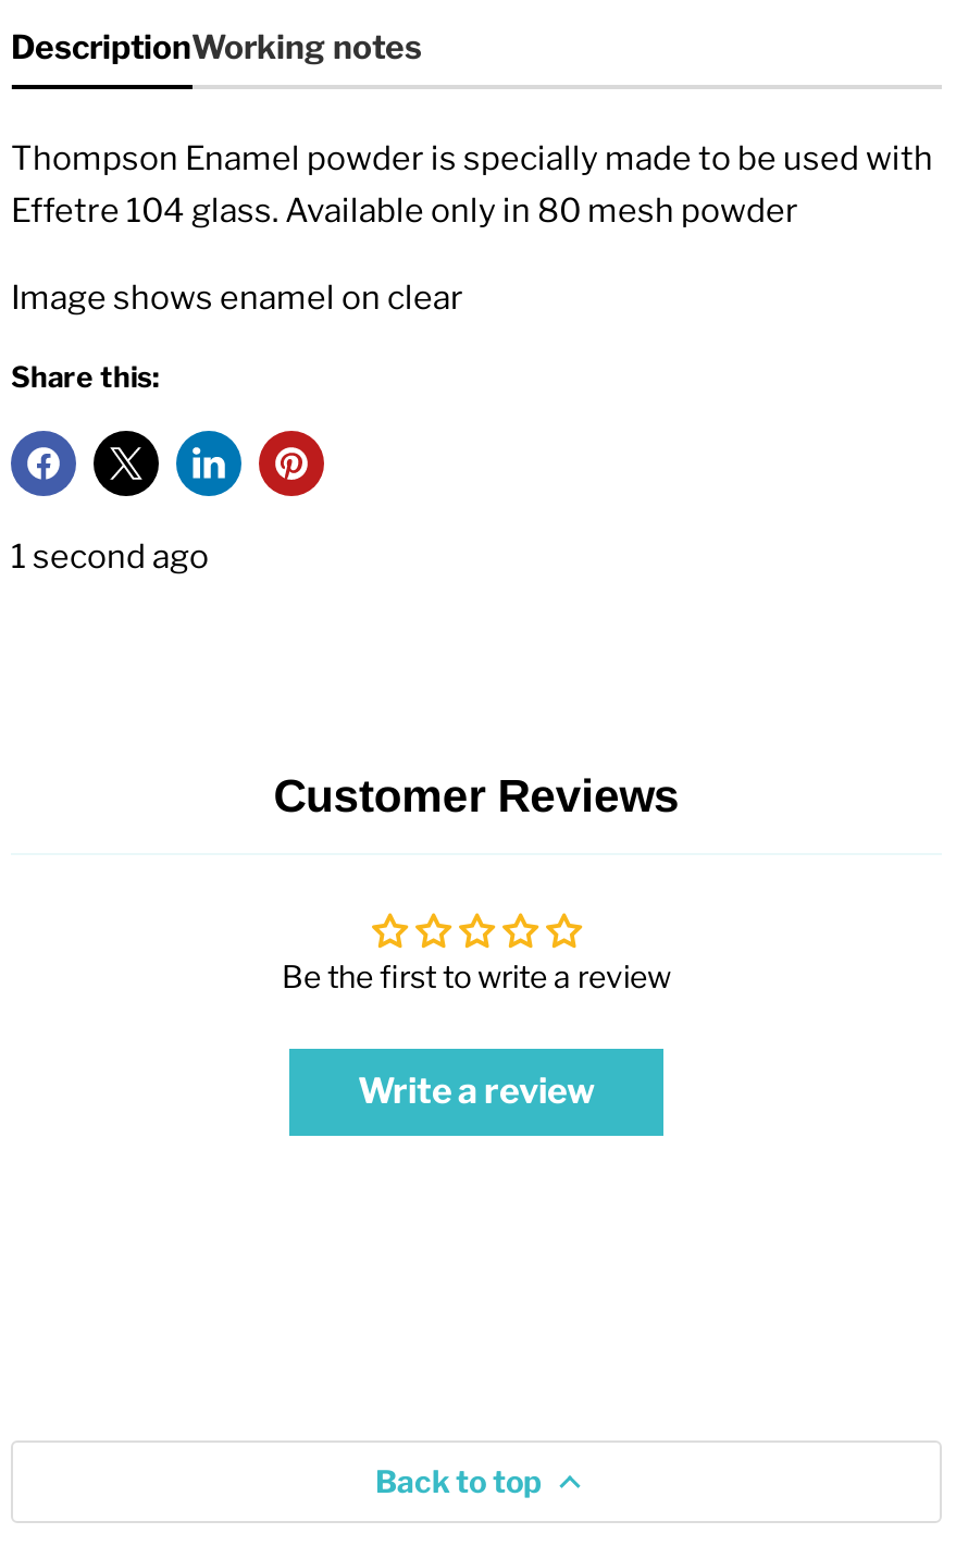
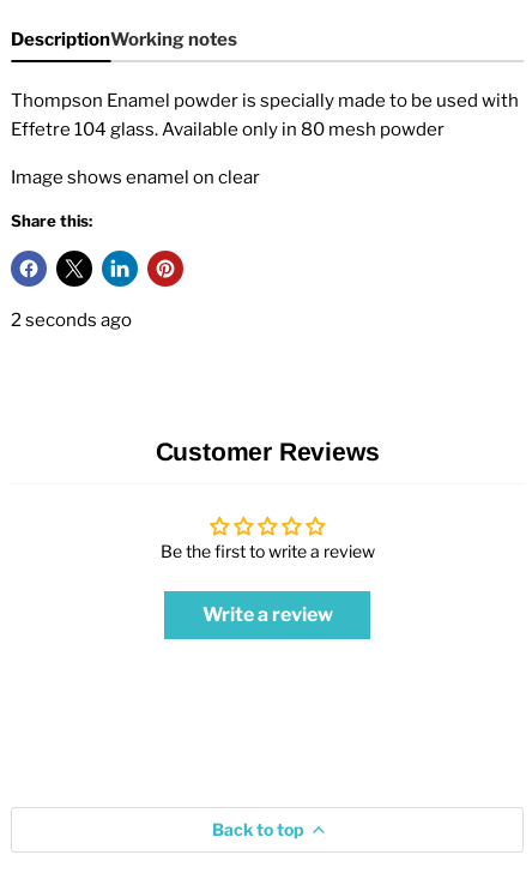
- 1 second ago
+ 2 seconds ago
